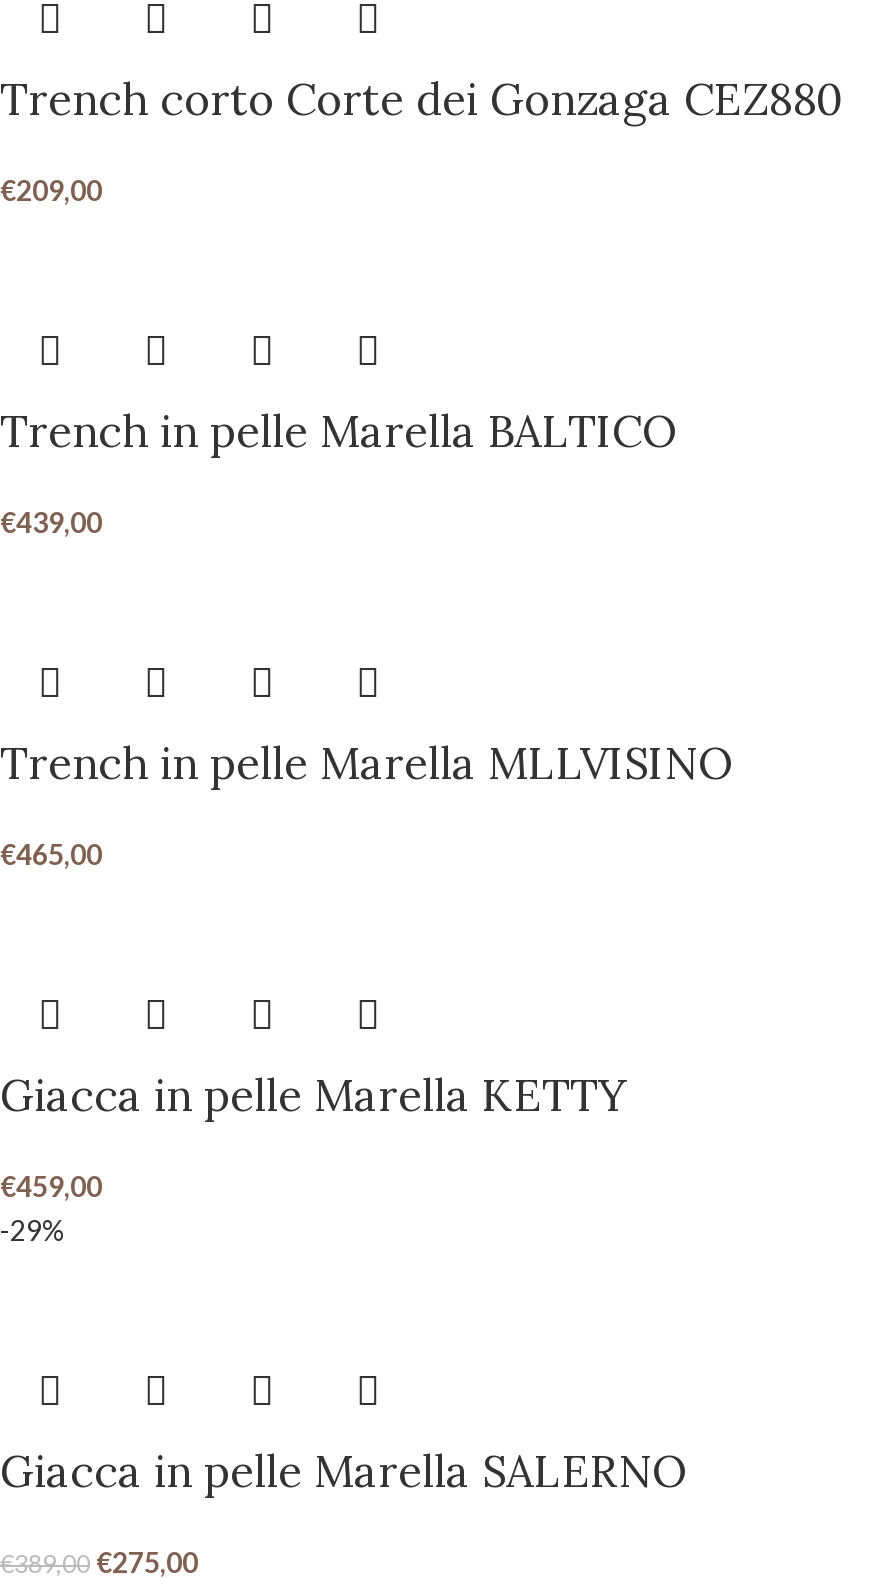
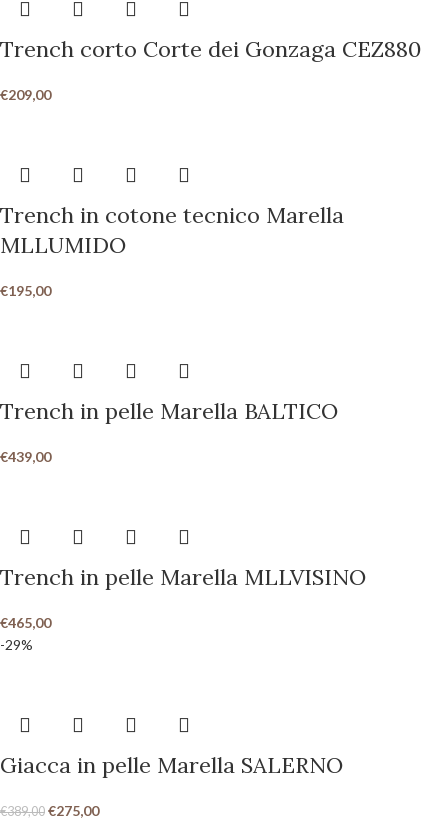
+ Trench in cotone tecnico Marella
+ MLLUMIDO
+ €195,00

moved down: Trench in pelle Marella BALTICO | €439,00 | Trench in pelle Marella MLLVISINO | €465,00

- Giacca in pelle Marella KETTY
- €459,00
